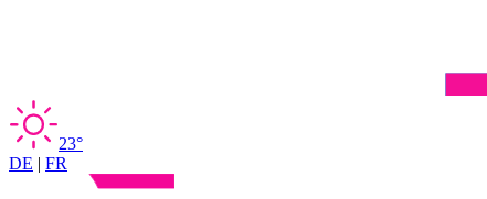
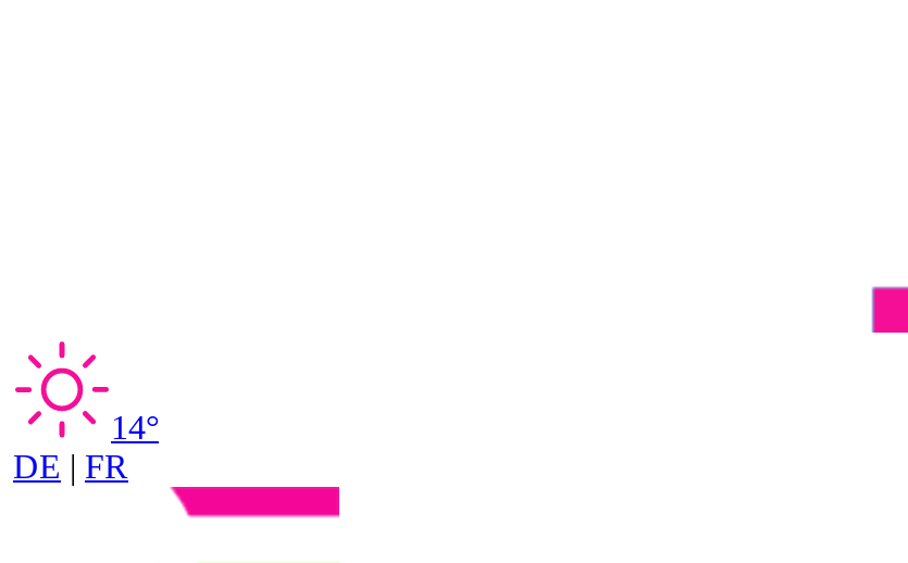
- 23°
+ 14°
